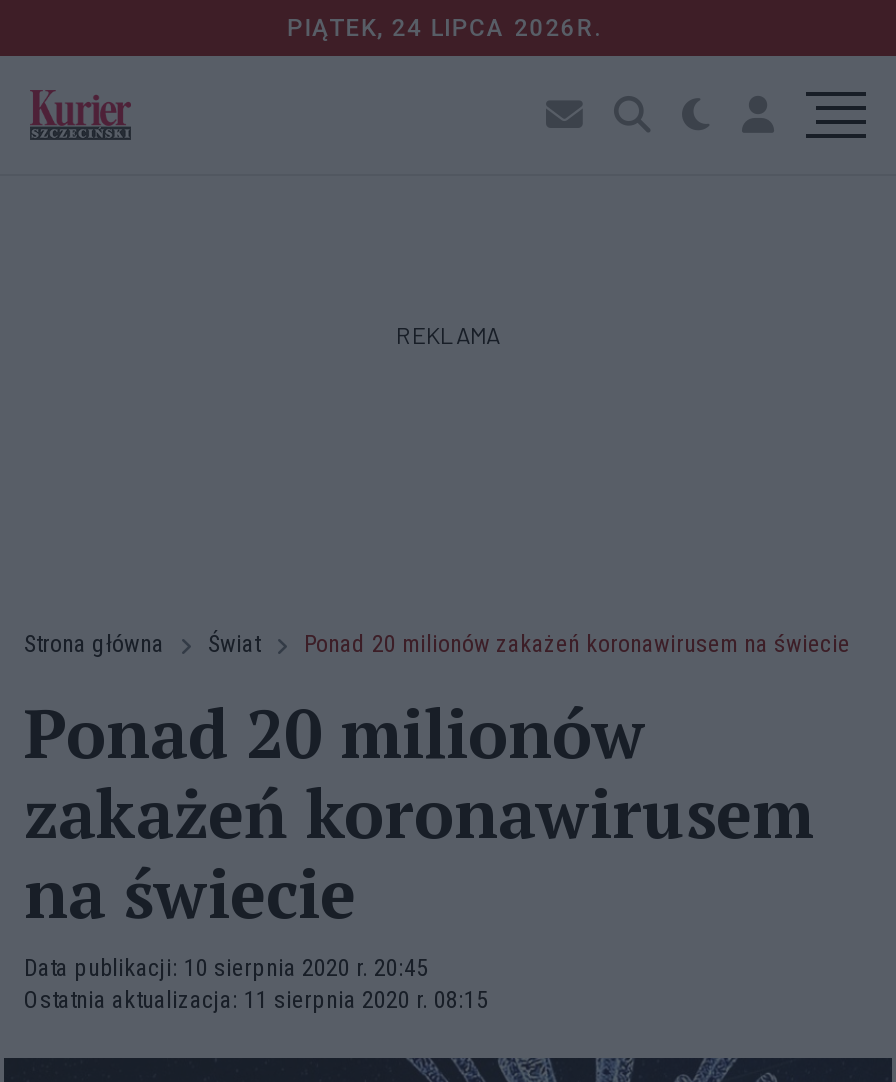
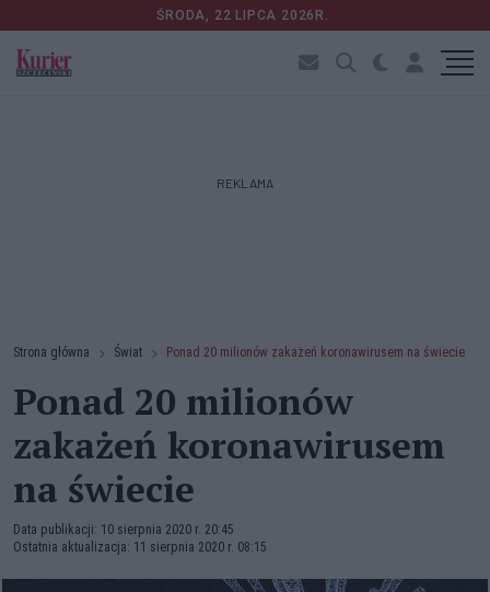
- PIĄTEK, 24 LIPCA 2026R.
+ ŚRODA, 22 LIPCA 2026R.
